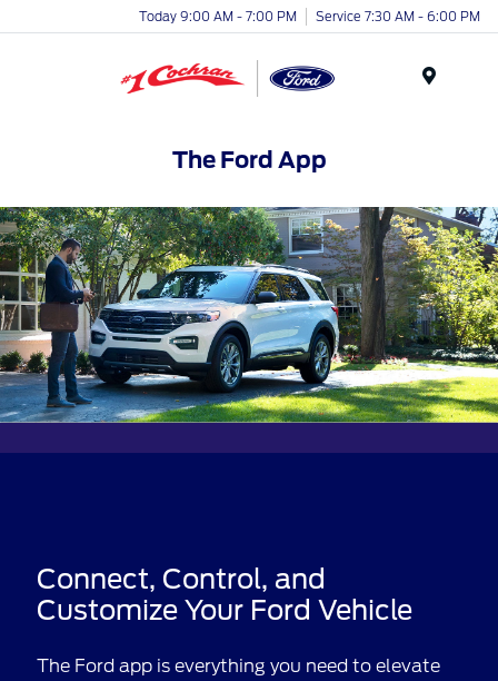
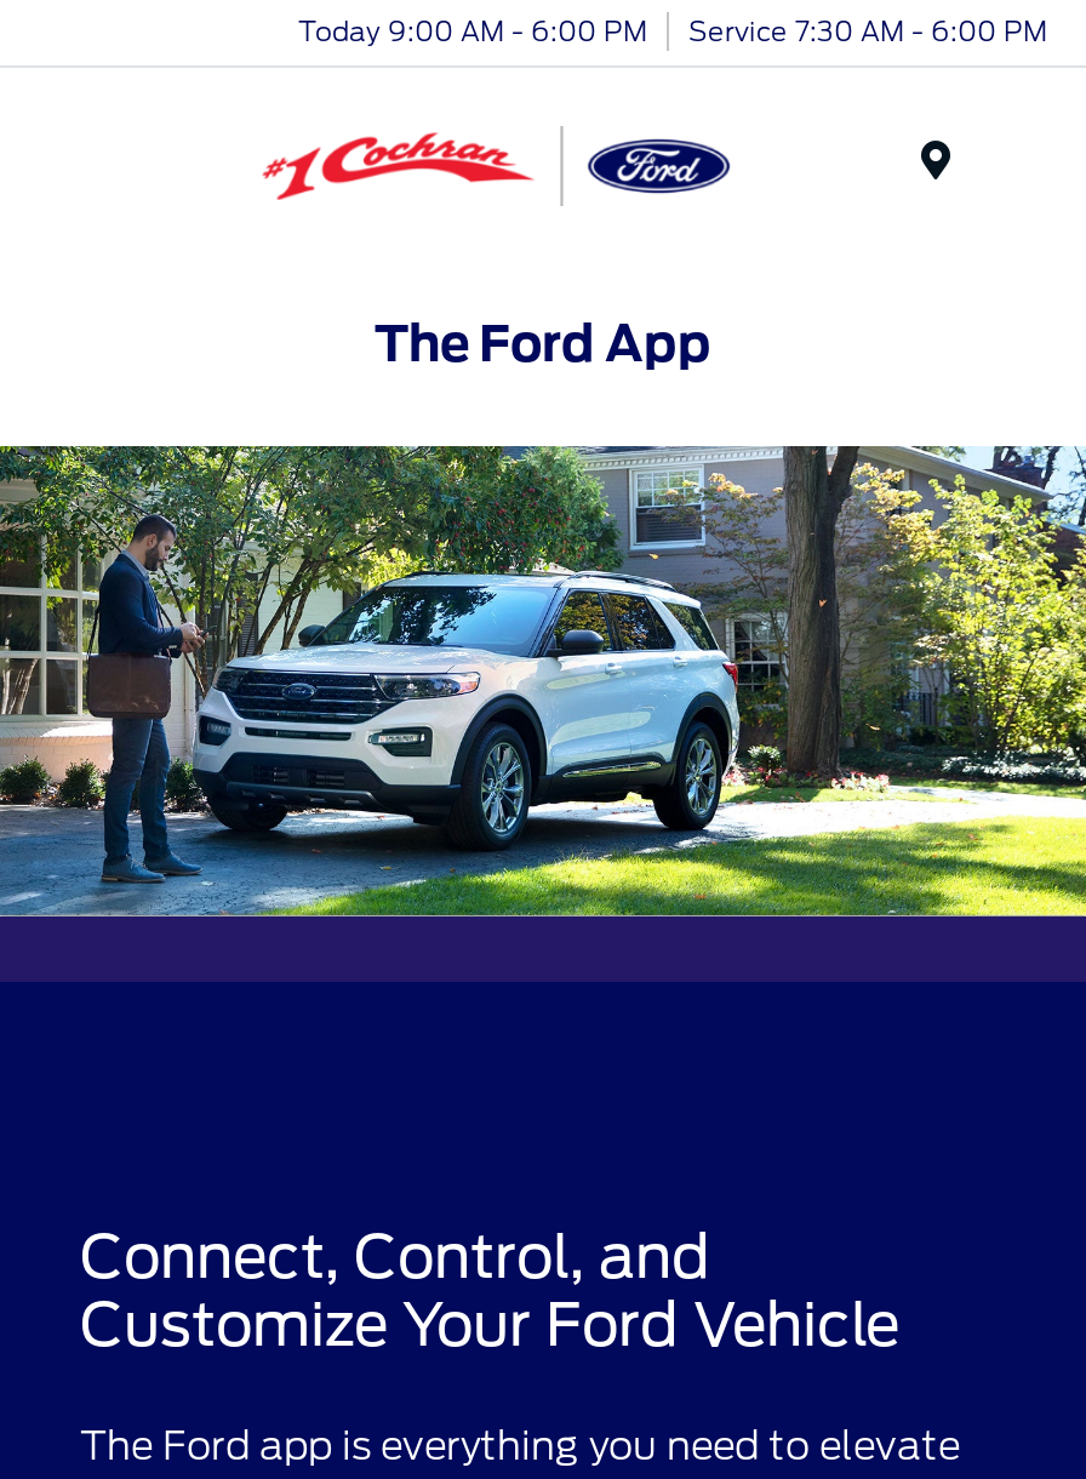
- Today 9:00 AM - 7:00 PM Service 7:30 AM - 6:00 PM
+ Today 9:00 AM - 6:00 PM Service 7:30 AM - 6:00 PM
